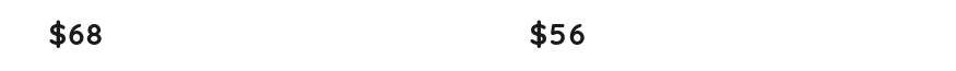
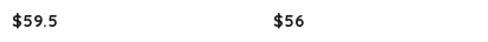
- $68
+ $59.5
